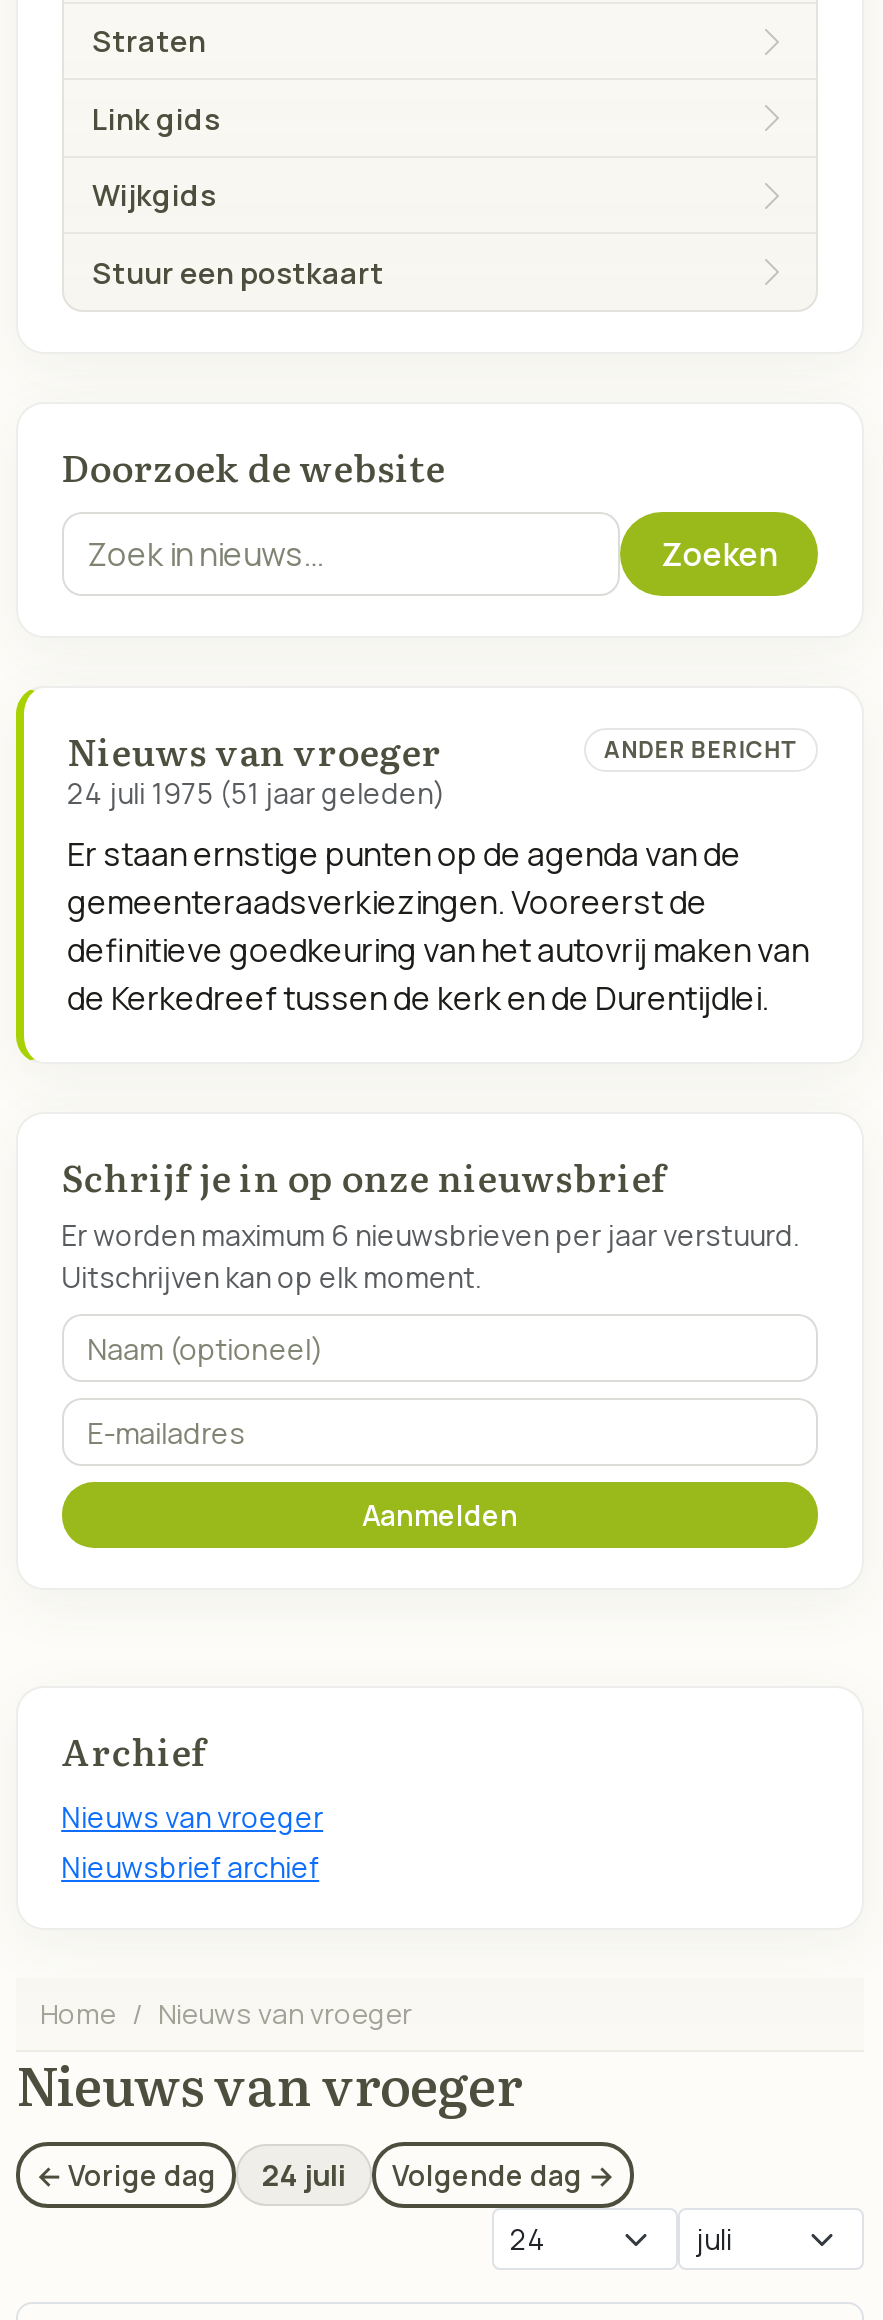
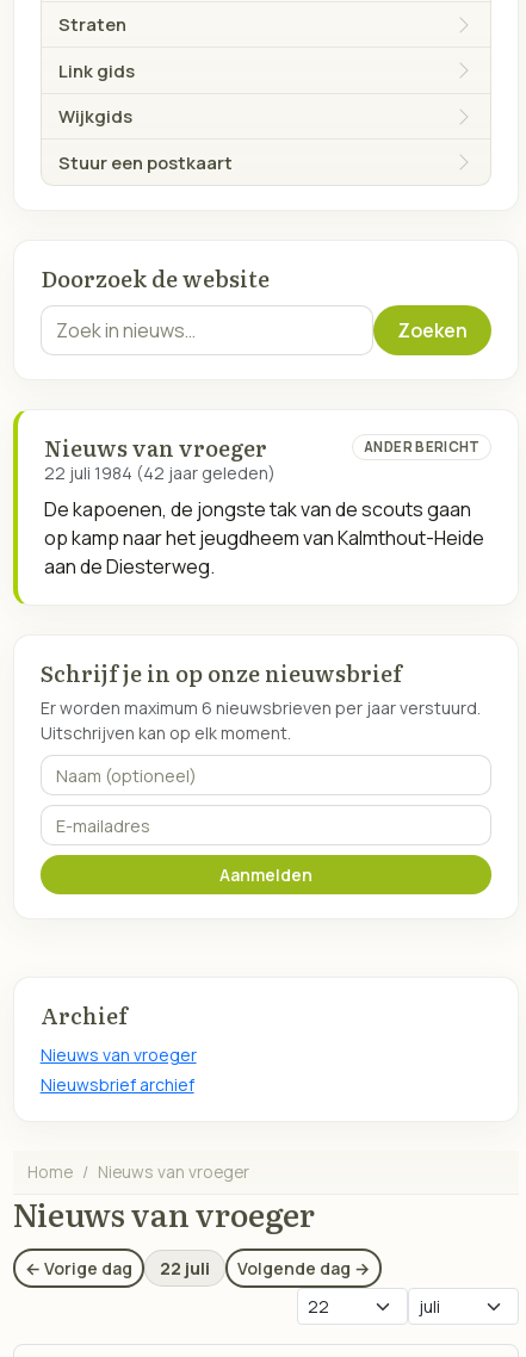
- 24 juli 1975 (51 jaar geleden)
+ 22 juli 1984 (42 jaar geleden)

- Er staan ernstige punten op de agenda van de
- gemeenteraadsverkiezingen. Vooreerst de
- definitieve goedkeuring van het autovrij maken van
- de Kerkedreef tussen de kerk en de Durentijdlei.
+ De kapoenen, de jongste tak van de scouts gaan
+ op kamp naar het jeugdheem van Kalmthout-Heide
+ aan de Diesterweg.

- 24 juli
+ 22 juli
